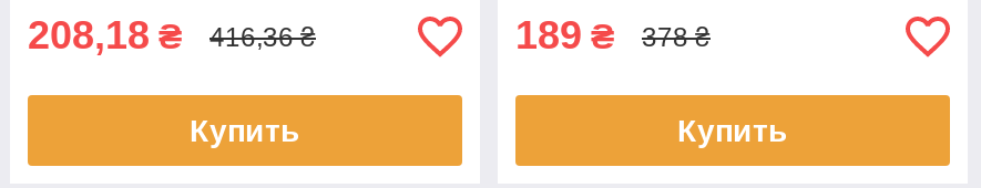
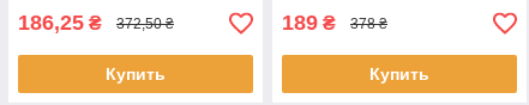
- 208,18 ₴
+ 186,25 ₴

- 416,36 ₴
+ 372,50 ₴
